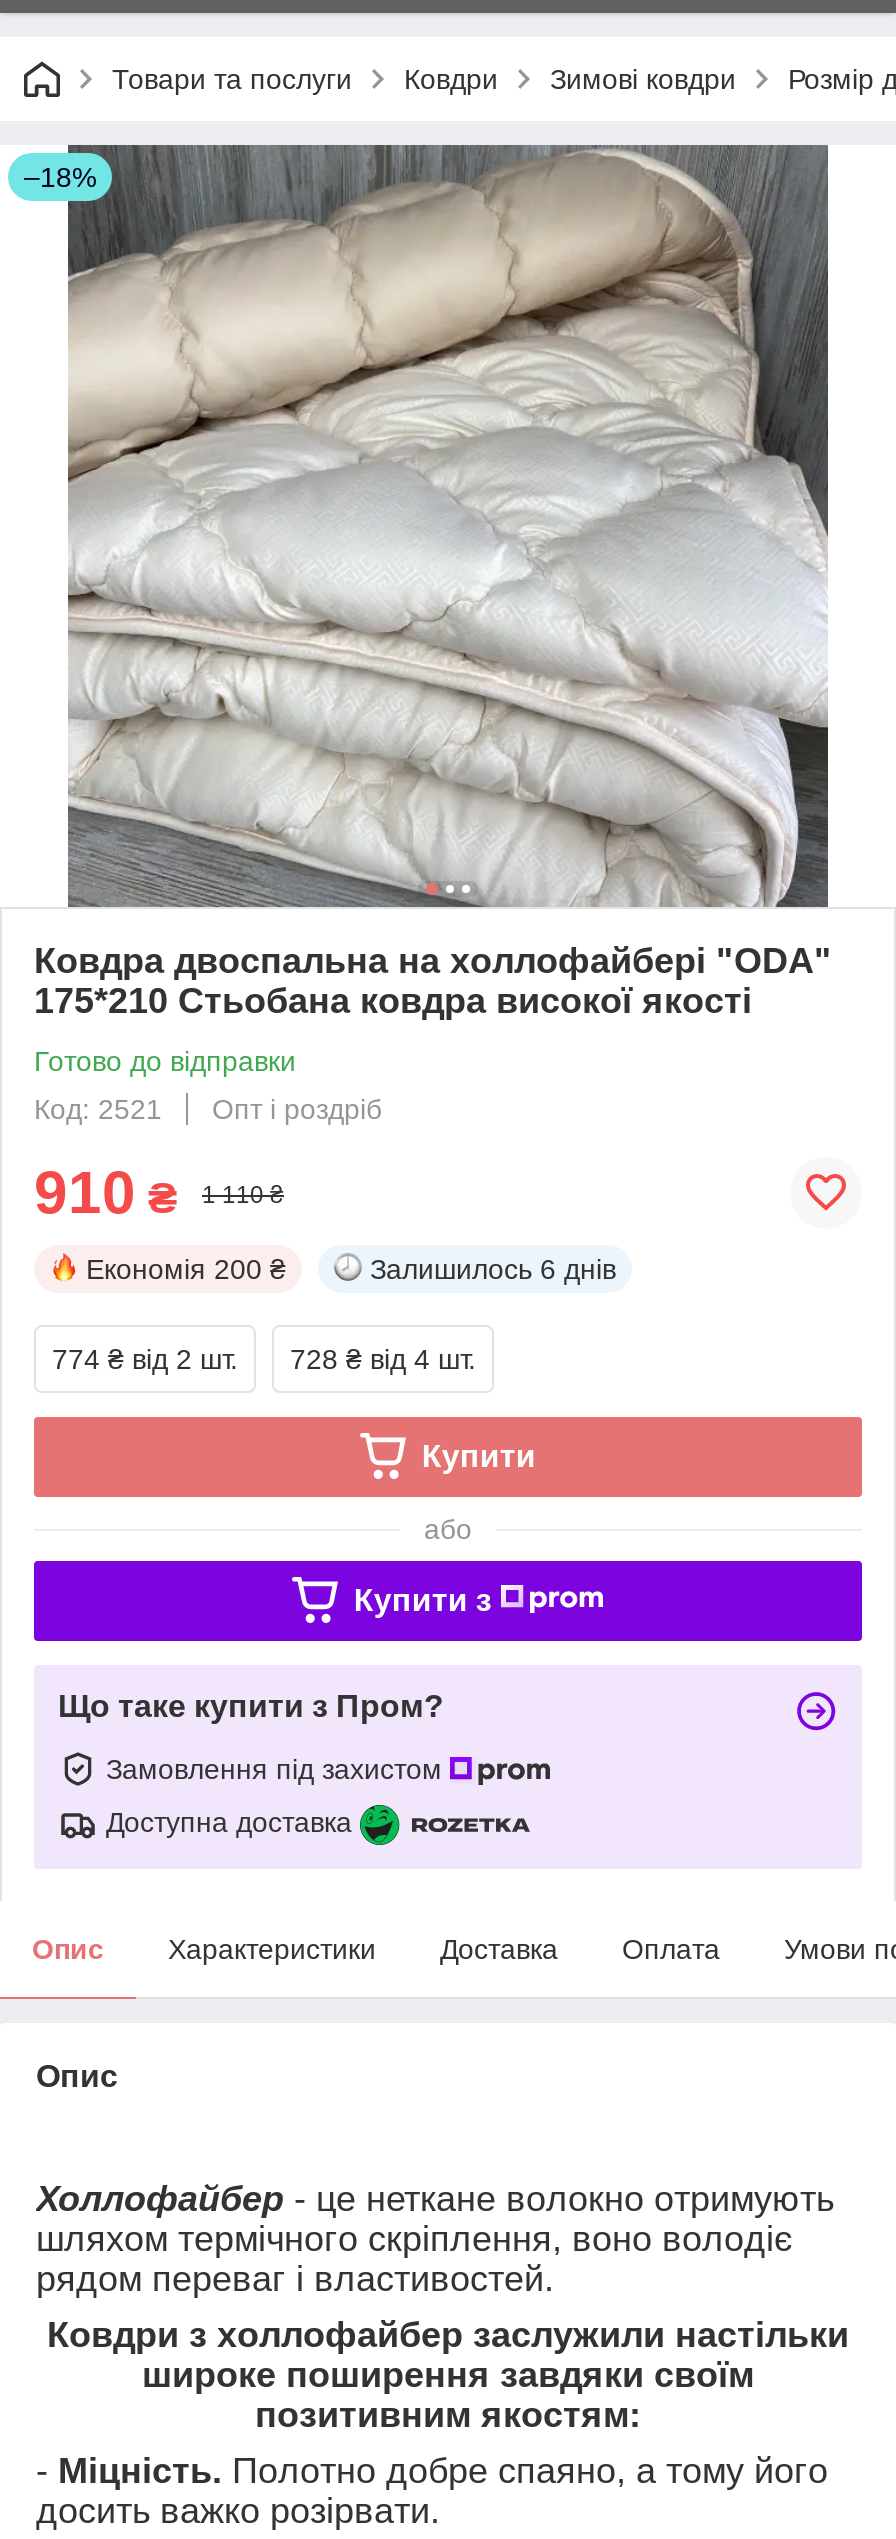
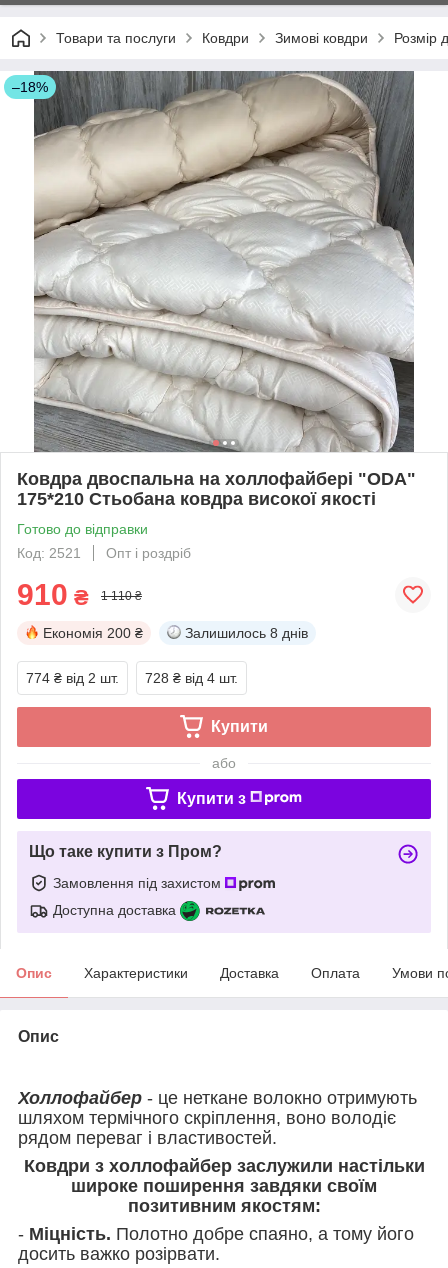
- Залишилось 6 днів
+ Залишилось 8 днів
